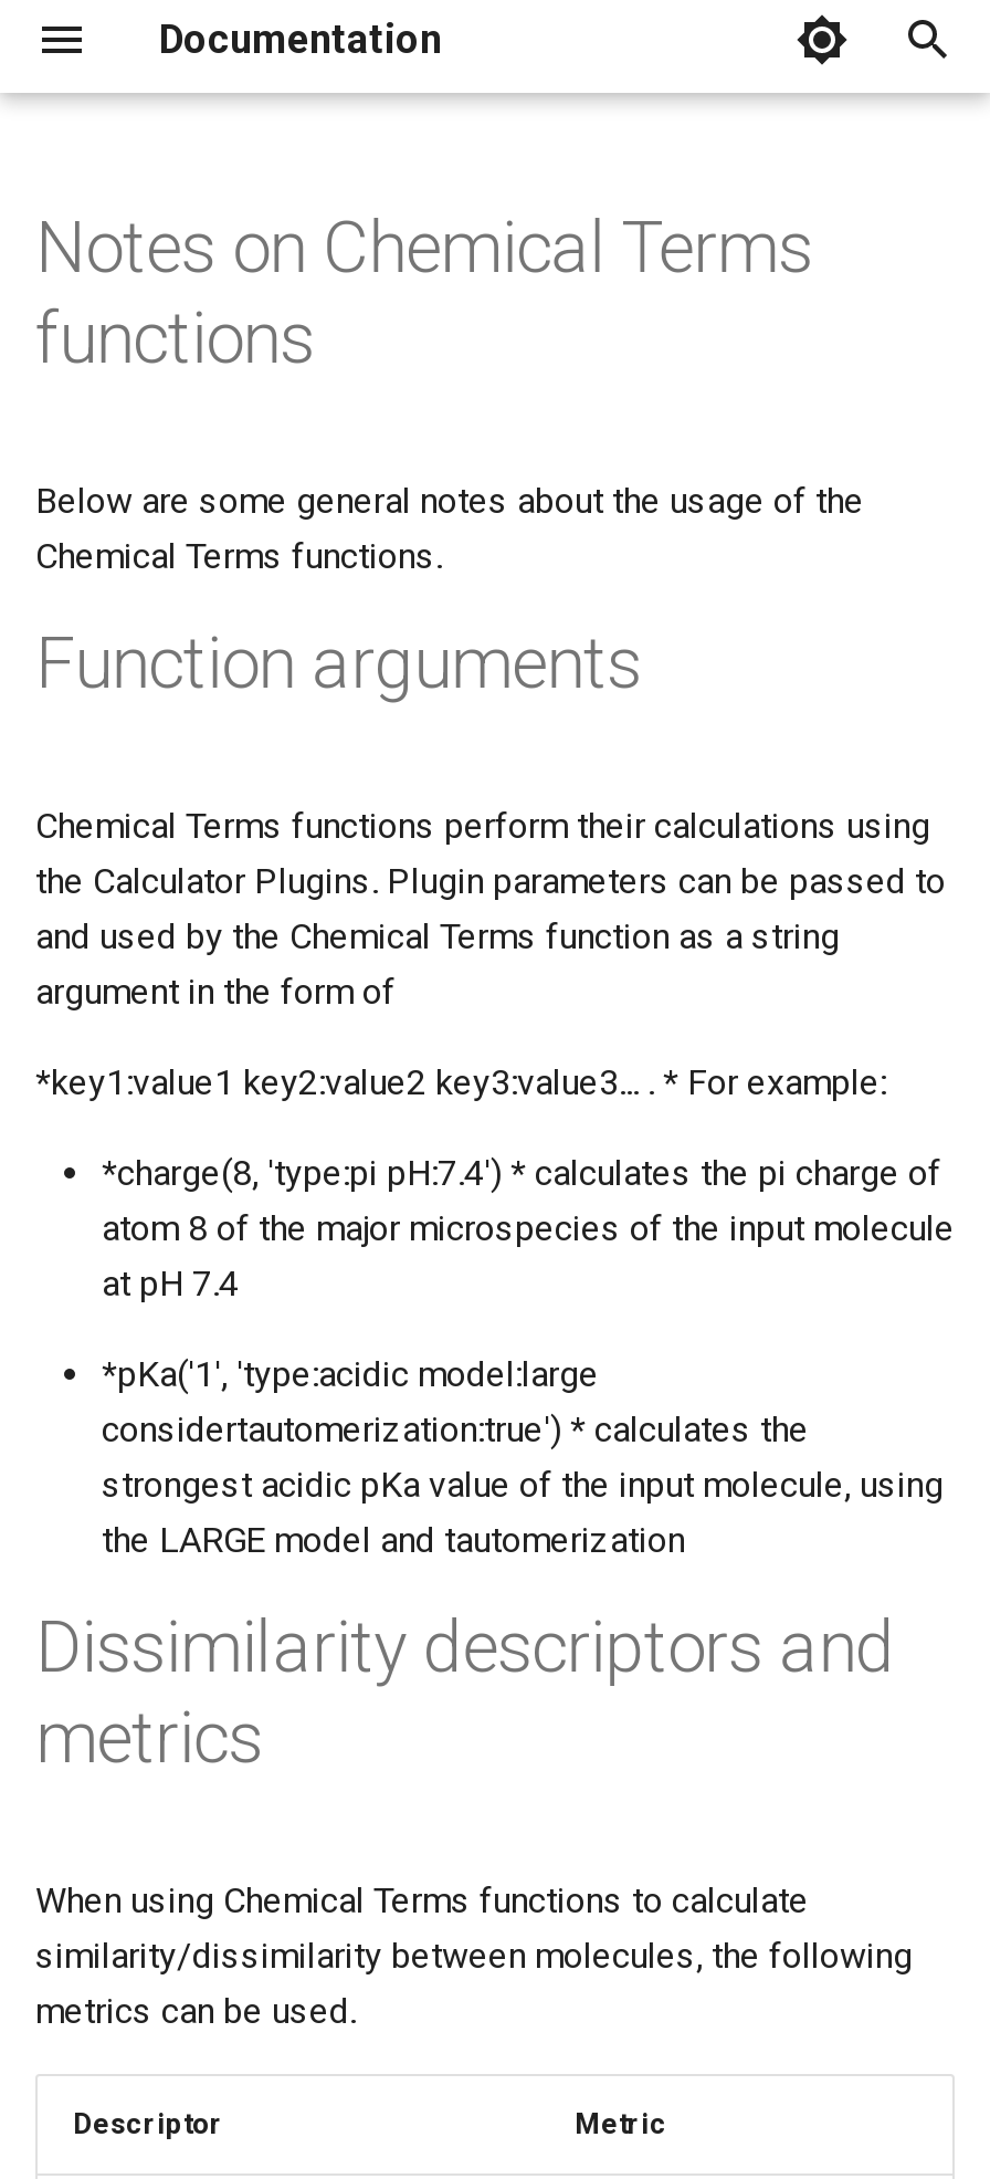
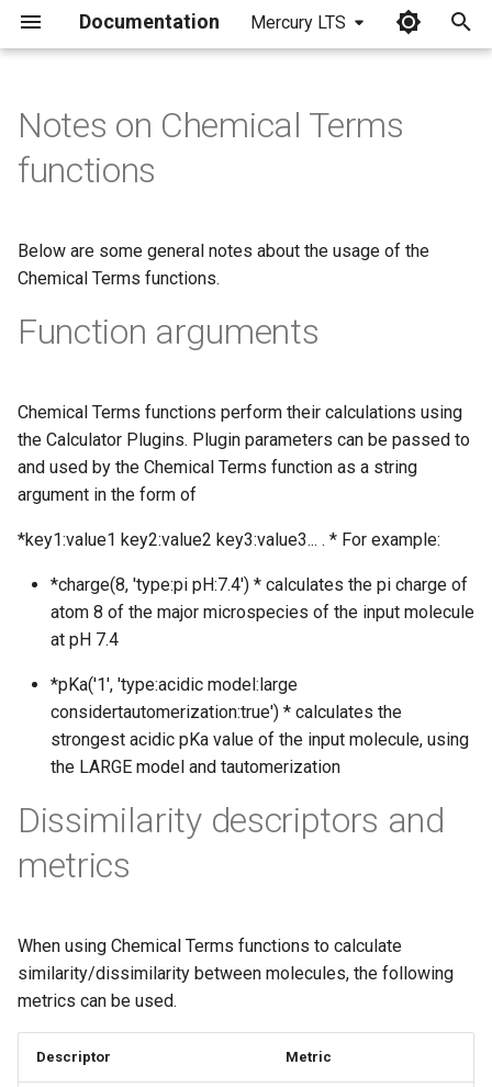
+ Mercury LTS
